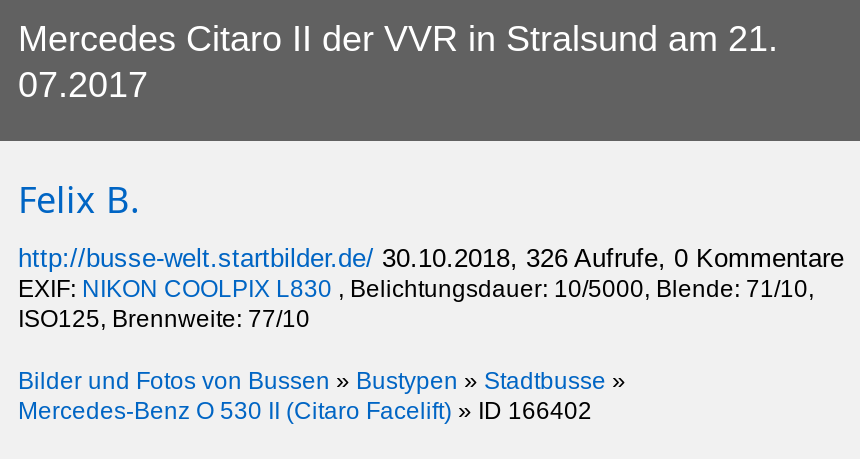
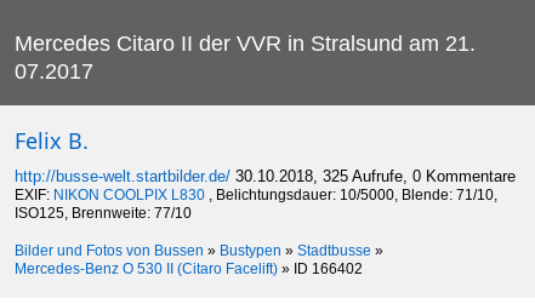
- http://busse-welt.startbilder.de/ 30.10.2018, 326 Aufrufe, 0 Kommentare
+ http://busse-welt.startbilder.de/ 30.10.2018, 325 Aufrufe, 0 Kommentare
